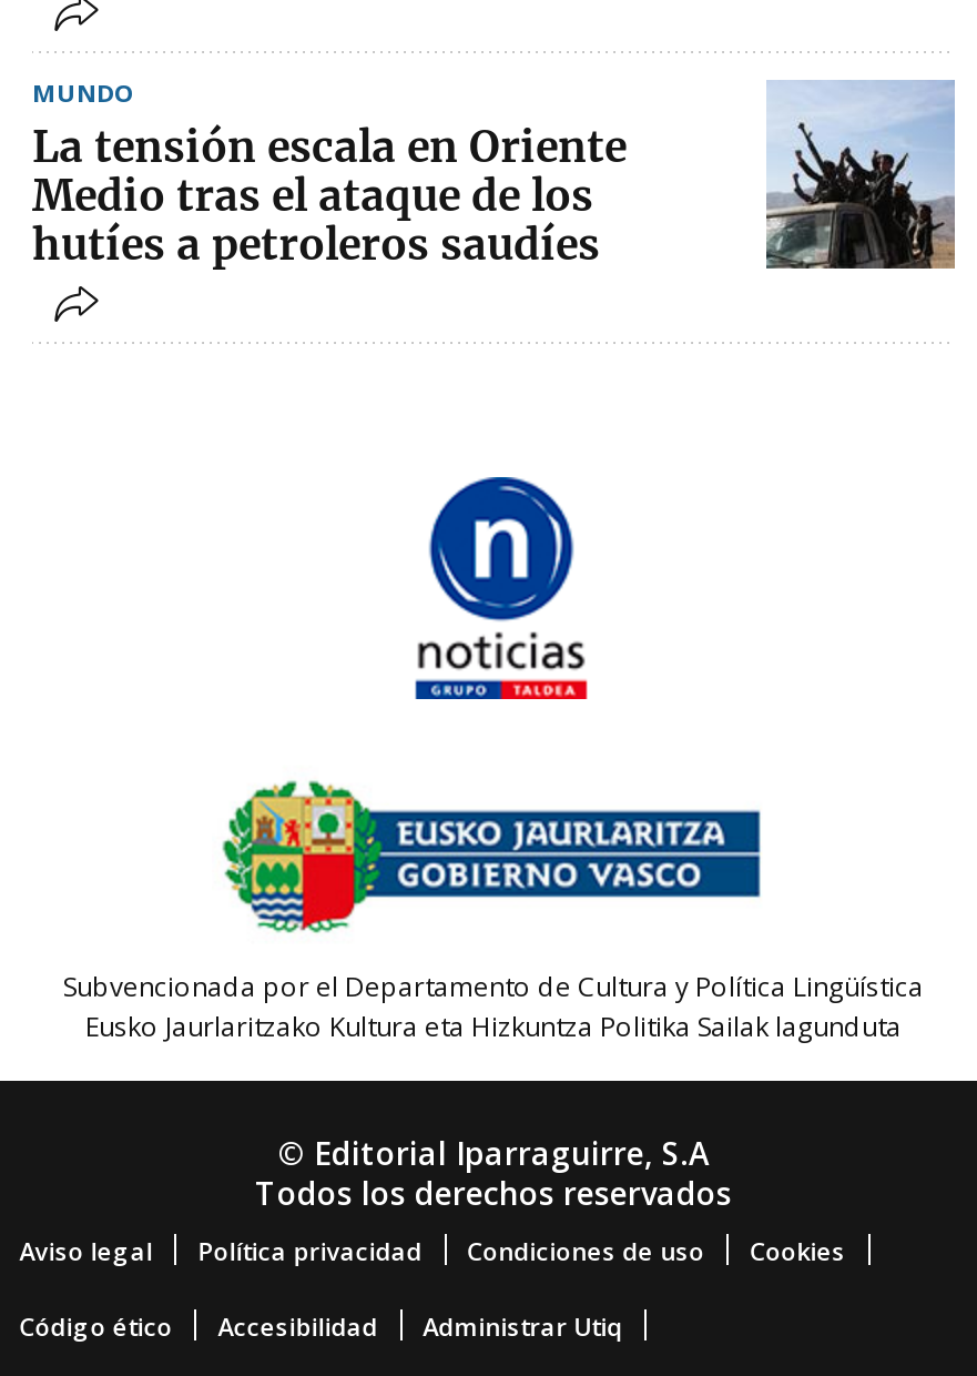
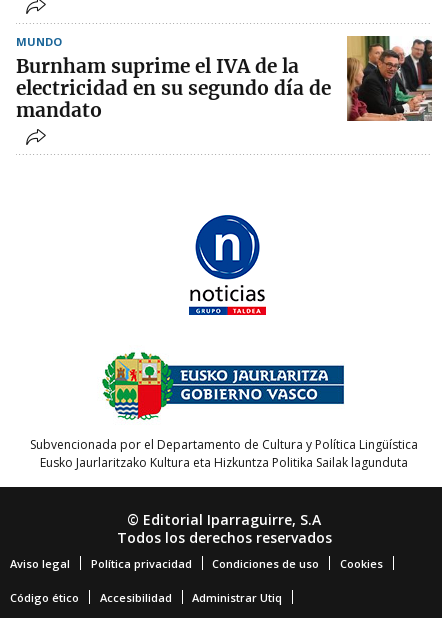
- [image]
+ [image]

- La tensión escala en Oriente
- Medio tras el ataque de los
- hutíes a petroleros saudíes
+ Burnham suprime el IVA de la
+ electricidad en su segundo día de
+ mandato
